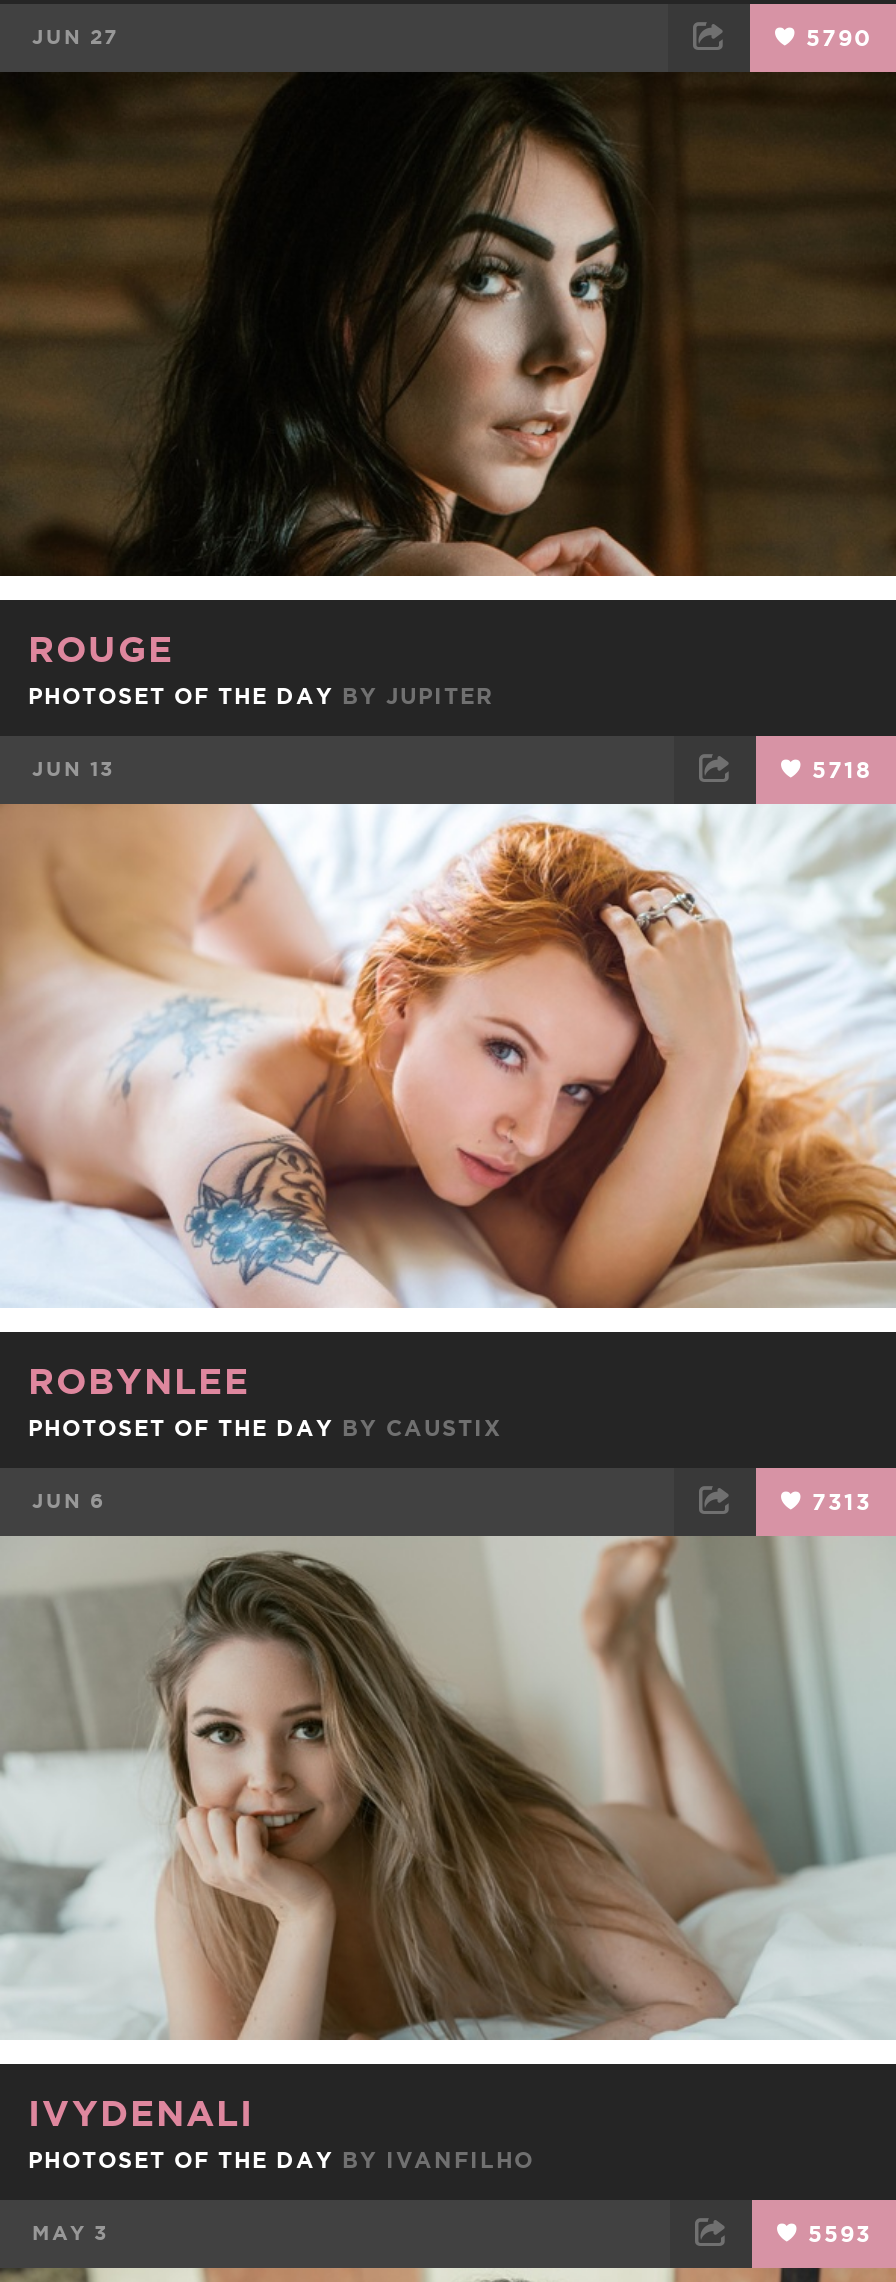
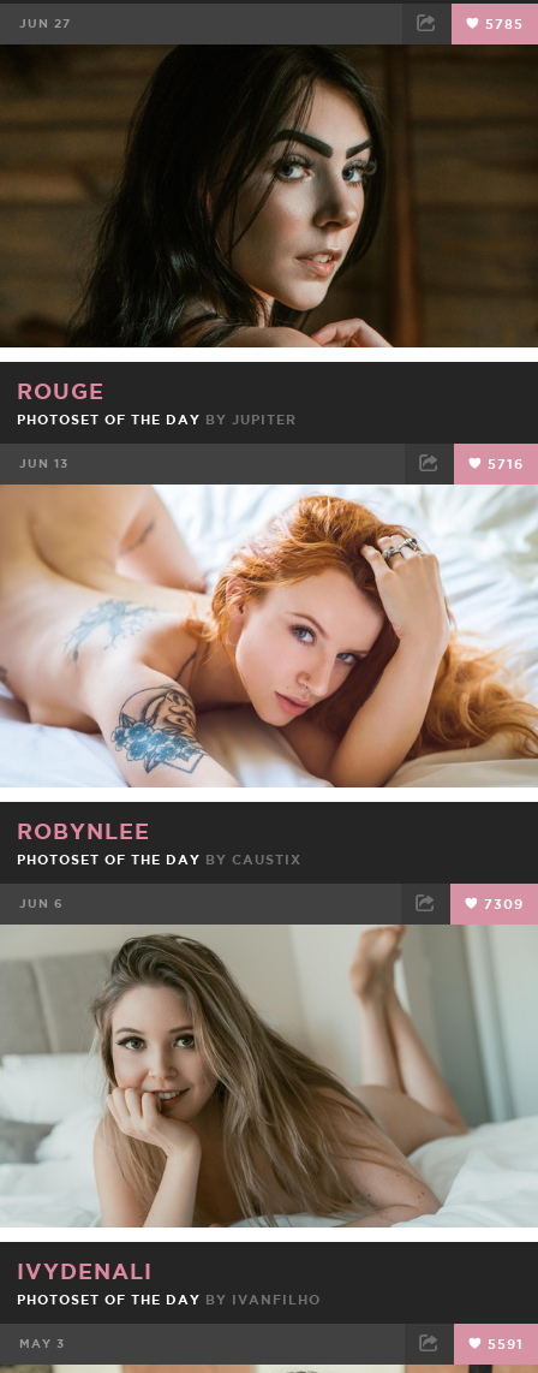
- 5790
+ 5785

- 5718
+ 5716

- 7313
+ 7309

- 5593
+ 5591
